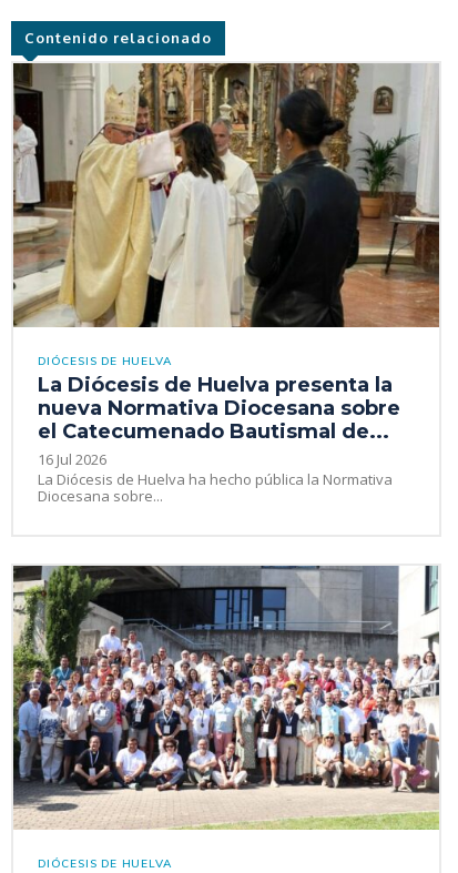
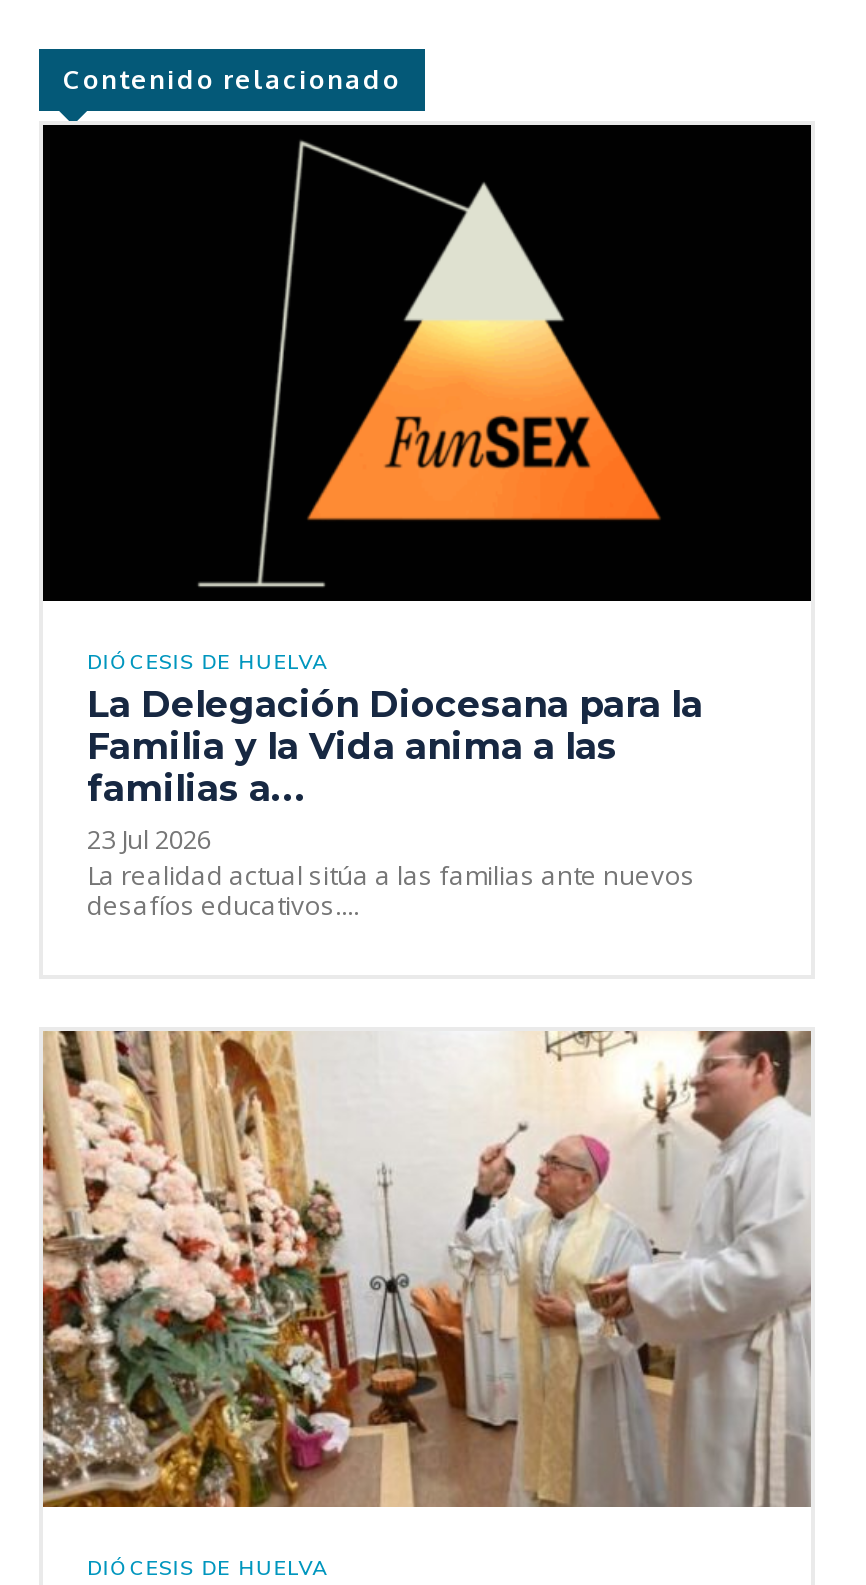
- [image]
- La Diócesis de Huelva presenta la
- nueva Normativa Diocesana sobre
- el Catecumenado Bautismal de...
- 16 Jul 2026
- La Diócesis de Huelva ha hecho pública la Normativa
- Diocesana sobre...
+ [image]
+ La Delegación Diocesana para la
+ Familia y la Vida anima a las
+ familias a...
+ 23 Jul 2026
+ La realidad actual sitúa a las familias ante nuevos
+ desafíos educativos....

- [image]
+ [image]
